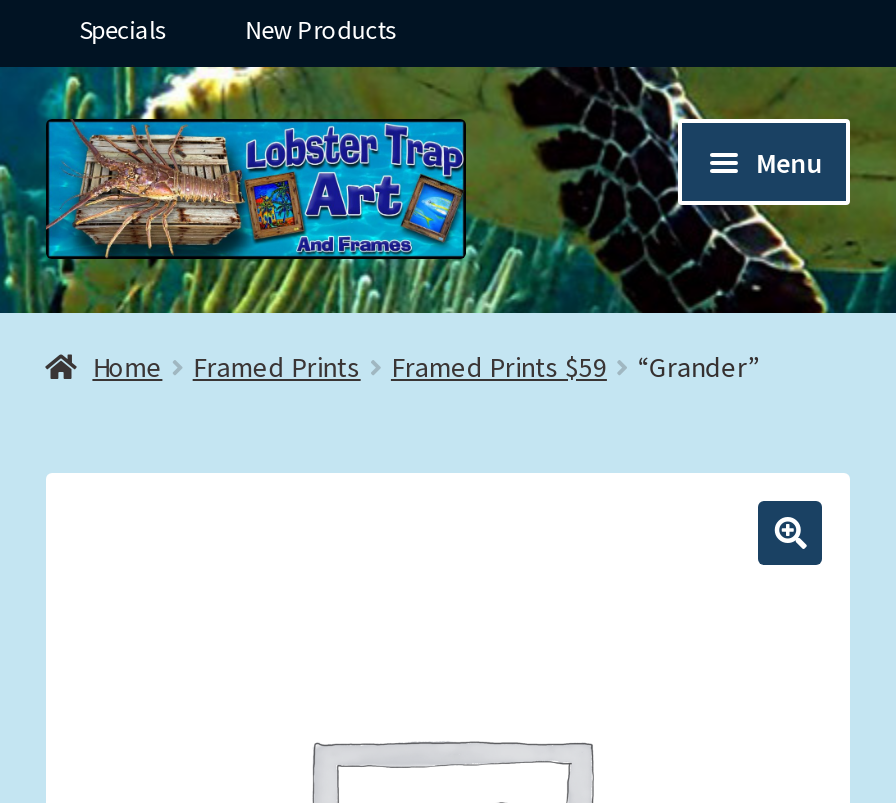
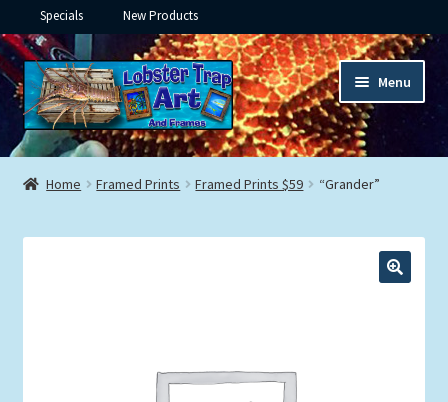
- [image]
+ [image]
